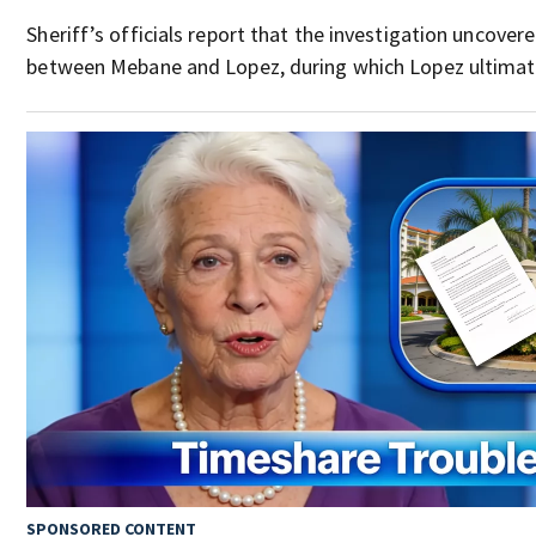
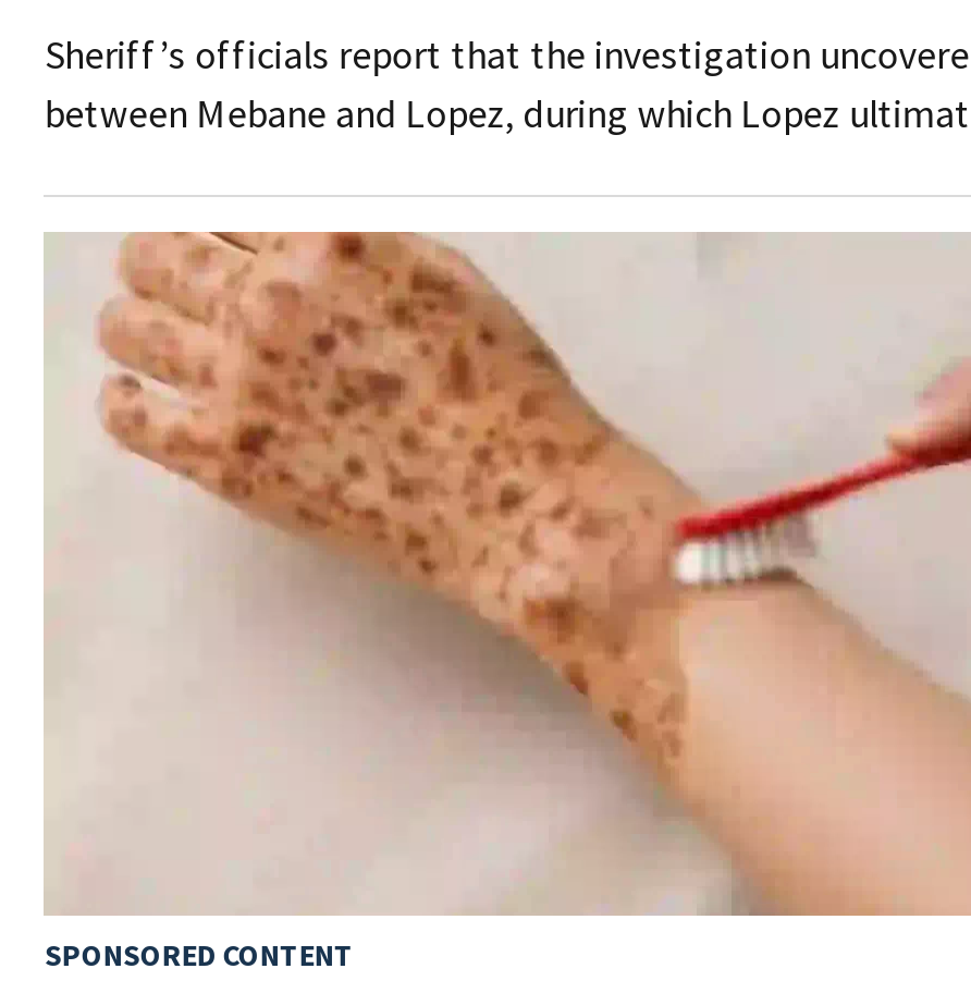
- [image]
+ [image]
